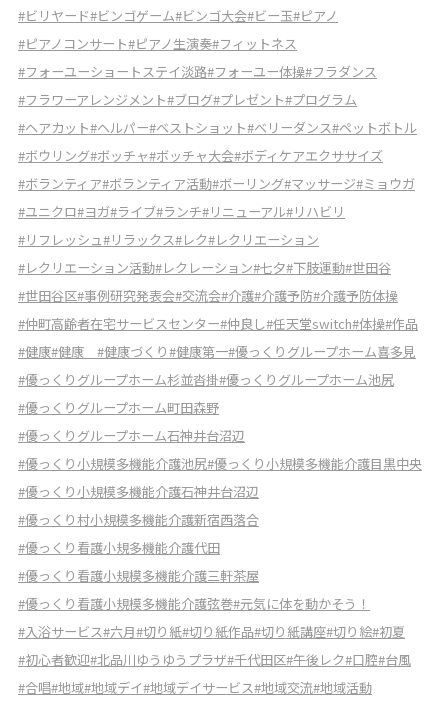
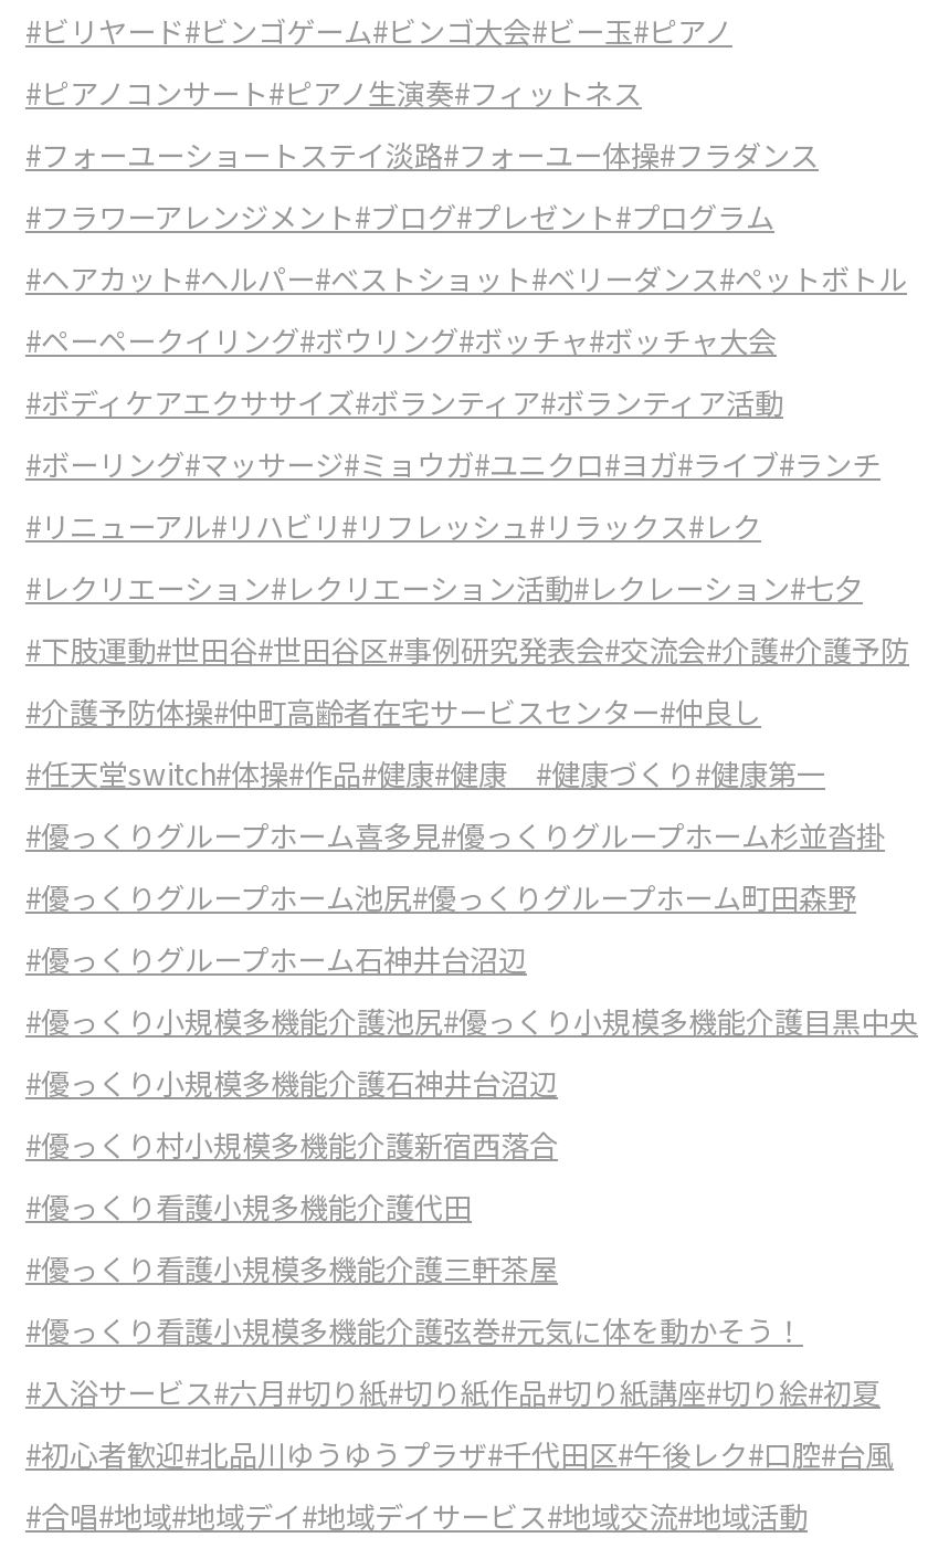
- #ボウリング#ボッチャ#ボッチャ大会#ボディケアエクササイズ
+ #ペーペークイリング#ボウリング#ボッチャ#ボッチャ大会

- #ボランティア#ボランティア活動#ボーリング#マッサージ#ミョウガ
+ #ボディケアエクササイズ#ボランティア#ボランティア活動

- #ユニクロ#ヨガ#ライブ#ランチ#リニューアル#リハビリ
+ #ボーリング#マッサージ#ミョウガ#ユニクロ#ヨガ#ライブ#ランチ

- #リフレッシュ#リラックス#レク#レクリエーション
+ #リニューアル#リハビリ#リフレッシュ#リラックス#レク

- #レクリエーション活動#レクレーション#七夕#下肢運動#世田谷
+ #レクリエーション#レクリエーション活動#レクレーション#七夕

- #世田谷区#事例研究発表会#交流会#介護#介護予防#介護予防体操
+ #下肢運動#世田谷#世田谷区#事例研究発表会#交流会#介護#介護予防

- #仲町高齢者在宅サービスセンター#仲良し#任天堂switch#体操#作品
+ #介護予防体操#仲町高齢者在宅サービスセンター#仲良し

- #健康#健康#健康づくり#健康第一#優っくりグループホーム喜多見
+ #任天堂switch#体操#作品#健康#健康#健康づくり#健康第一

- #優っくりグループホーム杉並沓掛#優っくりグループホーム池尻
+ #優っくりグループホーム喜多見#優っくりグループホーム杉並沓掛

- #優っくりグループホーム町田森野
+ #優っくりグループホーム池尻#優っくりグループホーム町田森野
